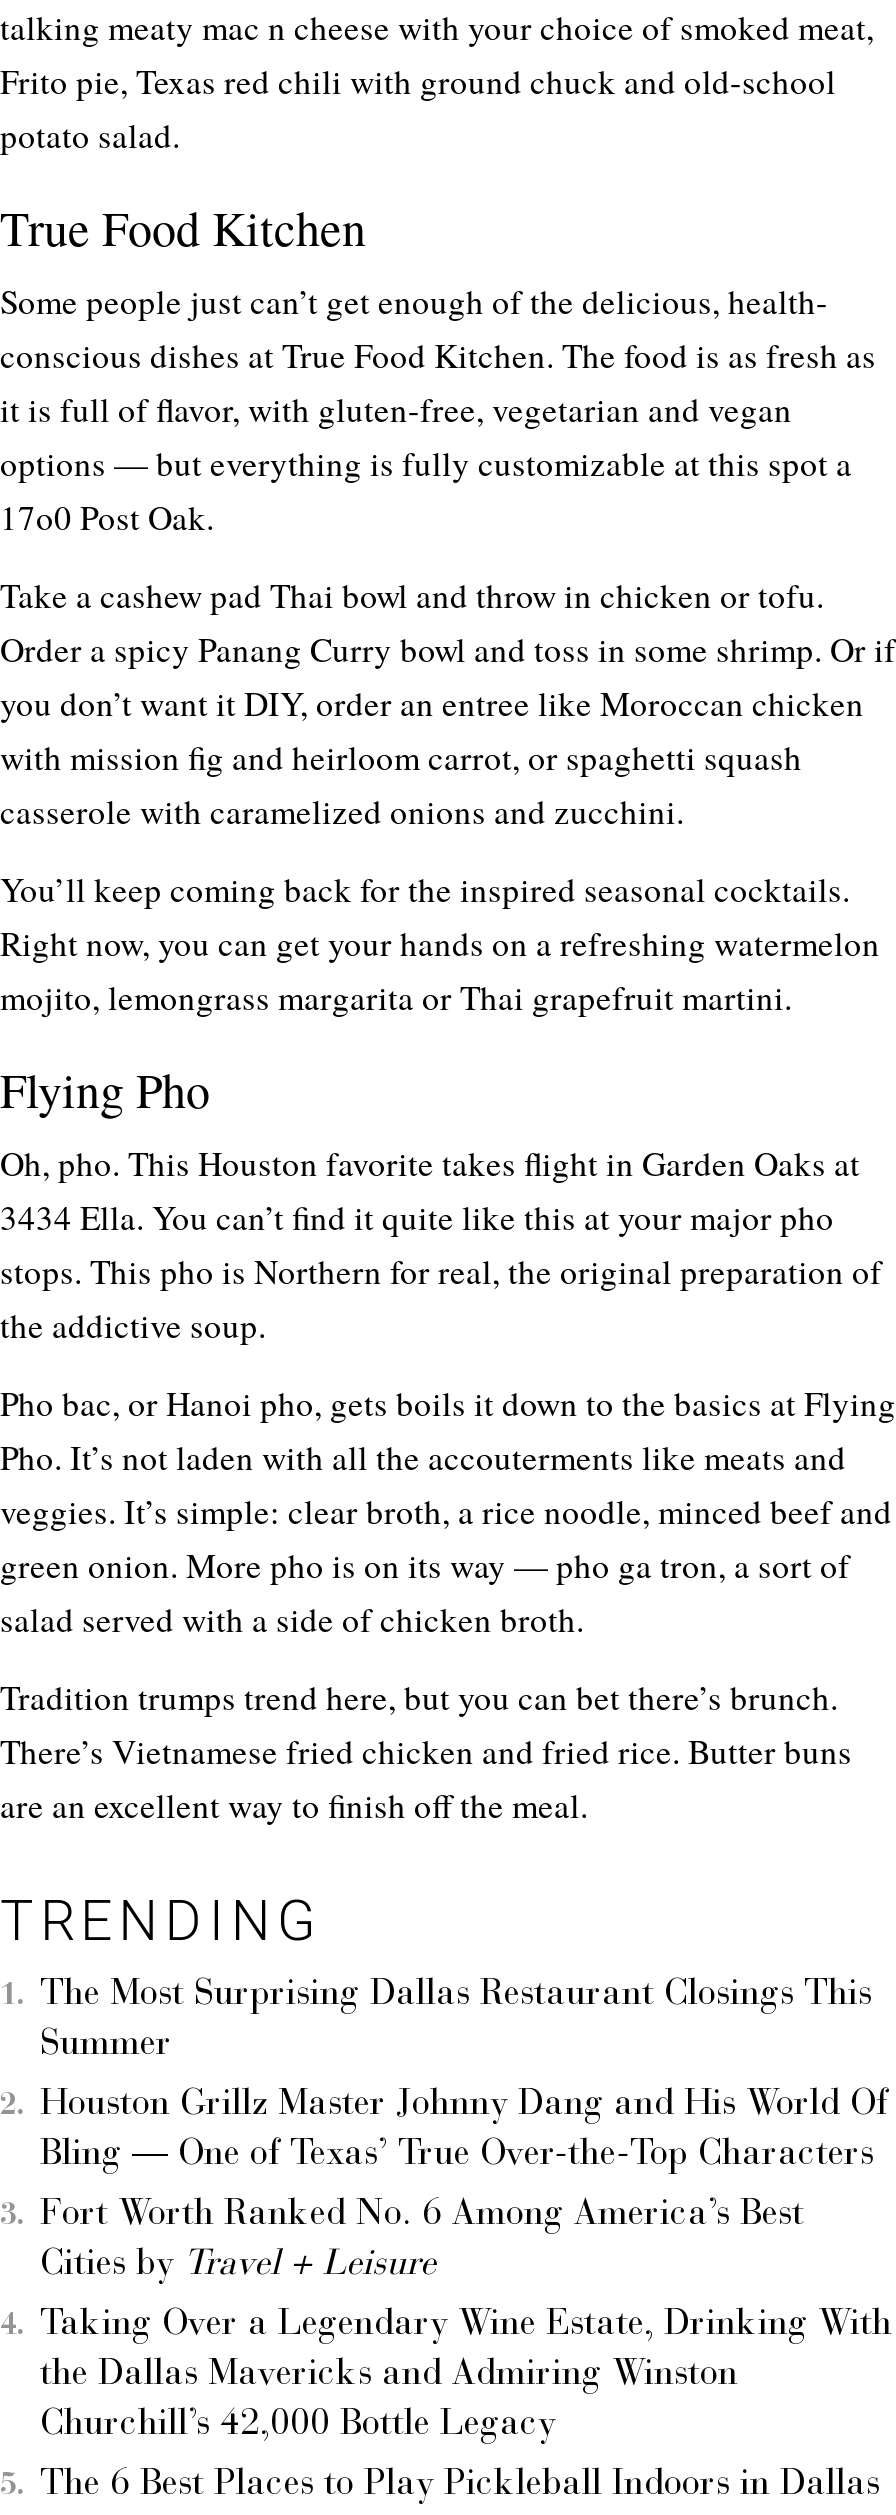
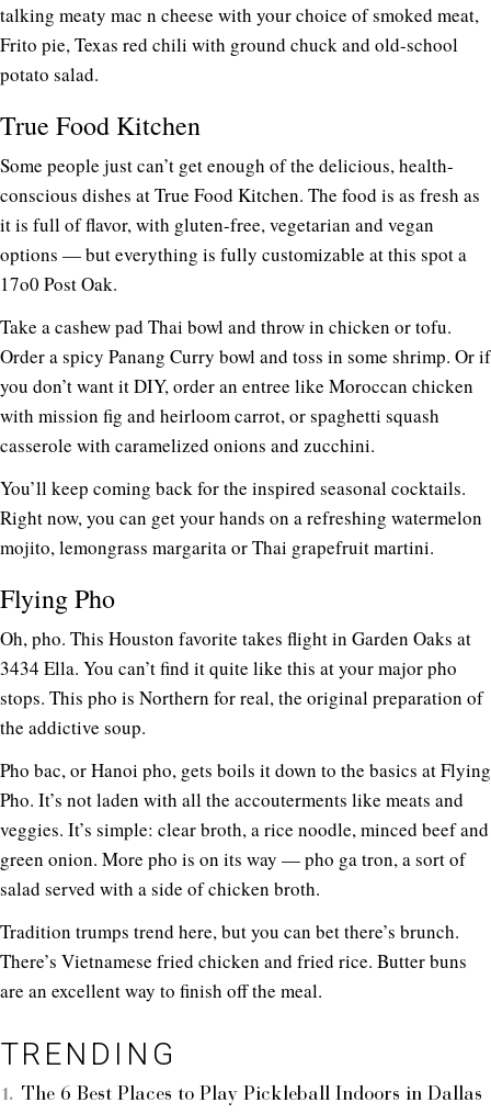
- The Most Surprising Dallas Restaurant Closings This
- Summer
- Houston Grillz Master Johnny Dang and His World Of
- Bling — One of Texas’ True Over-the-Top Characters
- Fort Worth Ranked No. 6 Among America’s Best
- Cities by Travel + Leisure
- Taking Over a Legendary Wine Estate, Drinking With
- the Dallas Mavericks and Admiring Winston
- Churchill’s 42,000 Bottle Legacy
